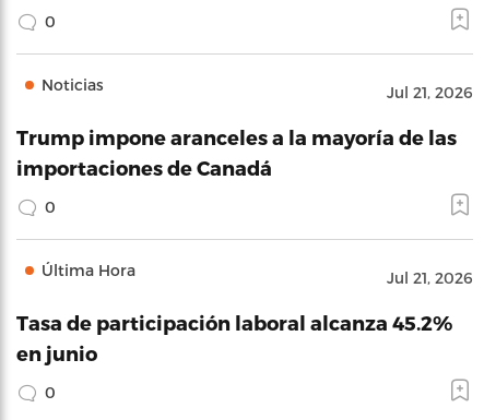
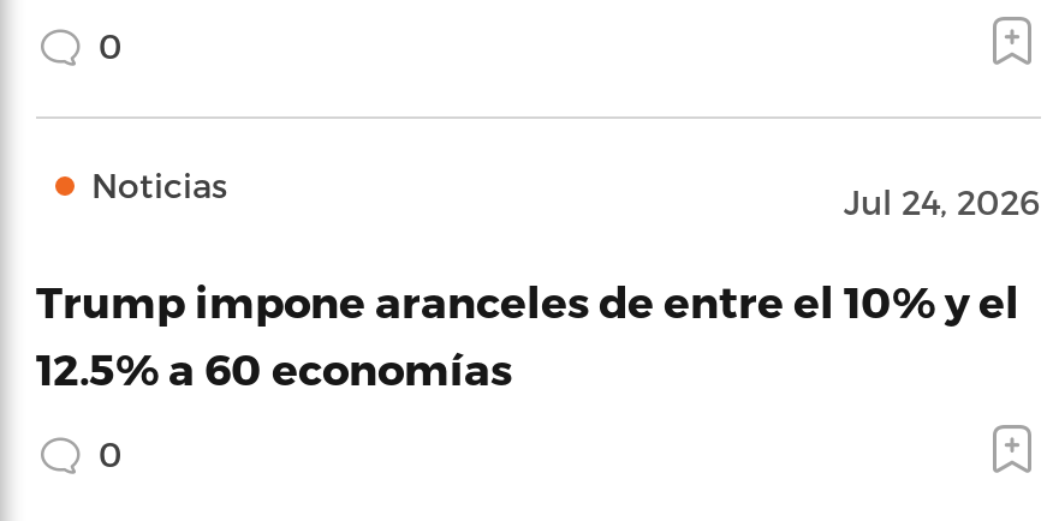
- Jul 21, 2026
- Trump impone aranceles a la mayoría de las
- importaciones de Canadá
- 0
- Última Hora
- Jul 21, 2026
- Tasa de participación laboral alcanza 45.2%
- en junio
+ Jul 24, 2026
+ Trump impone aranceles de entre el 10% y el
+ 12.5% a 60 economías
